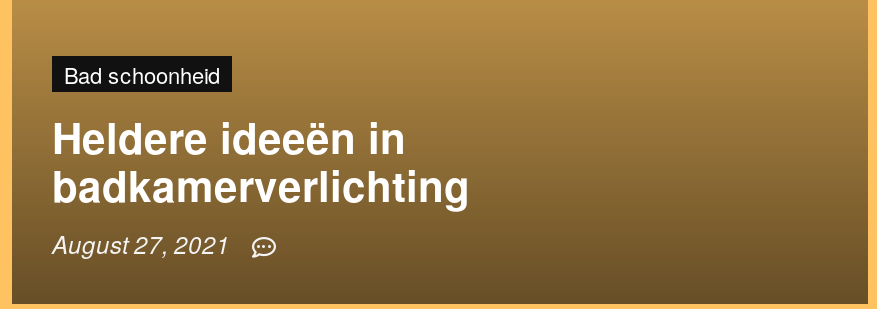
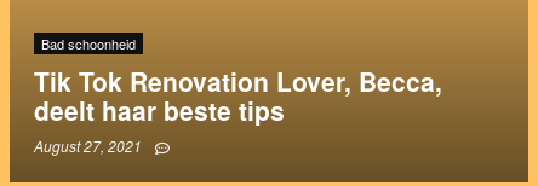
- Heldere ideeën in
- badkamerverlichting
+ Tik Tok Renovation Lover, Becca,
+ deelt haar beste tips
